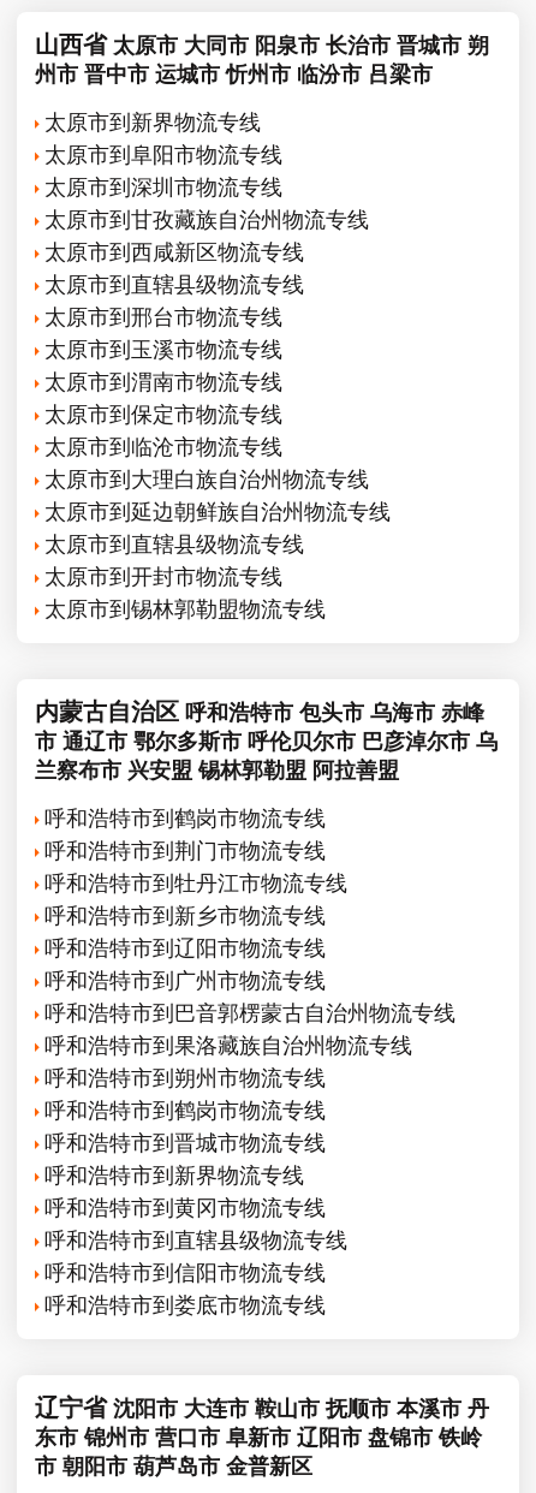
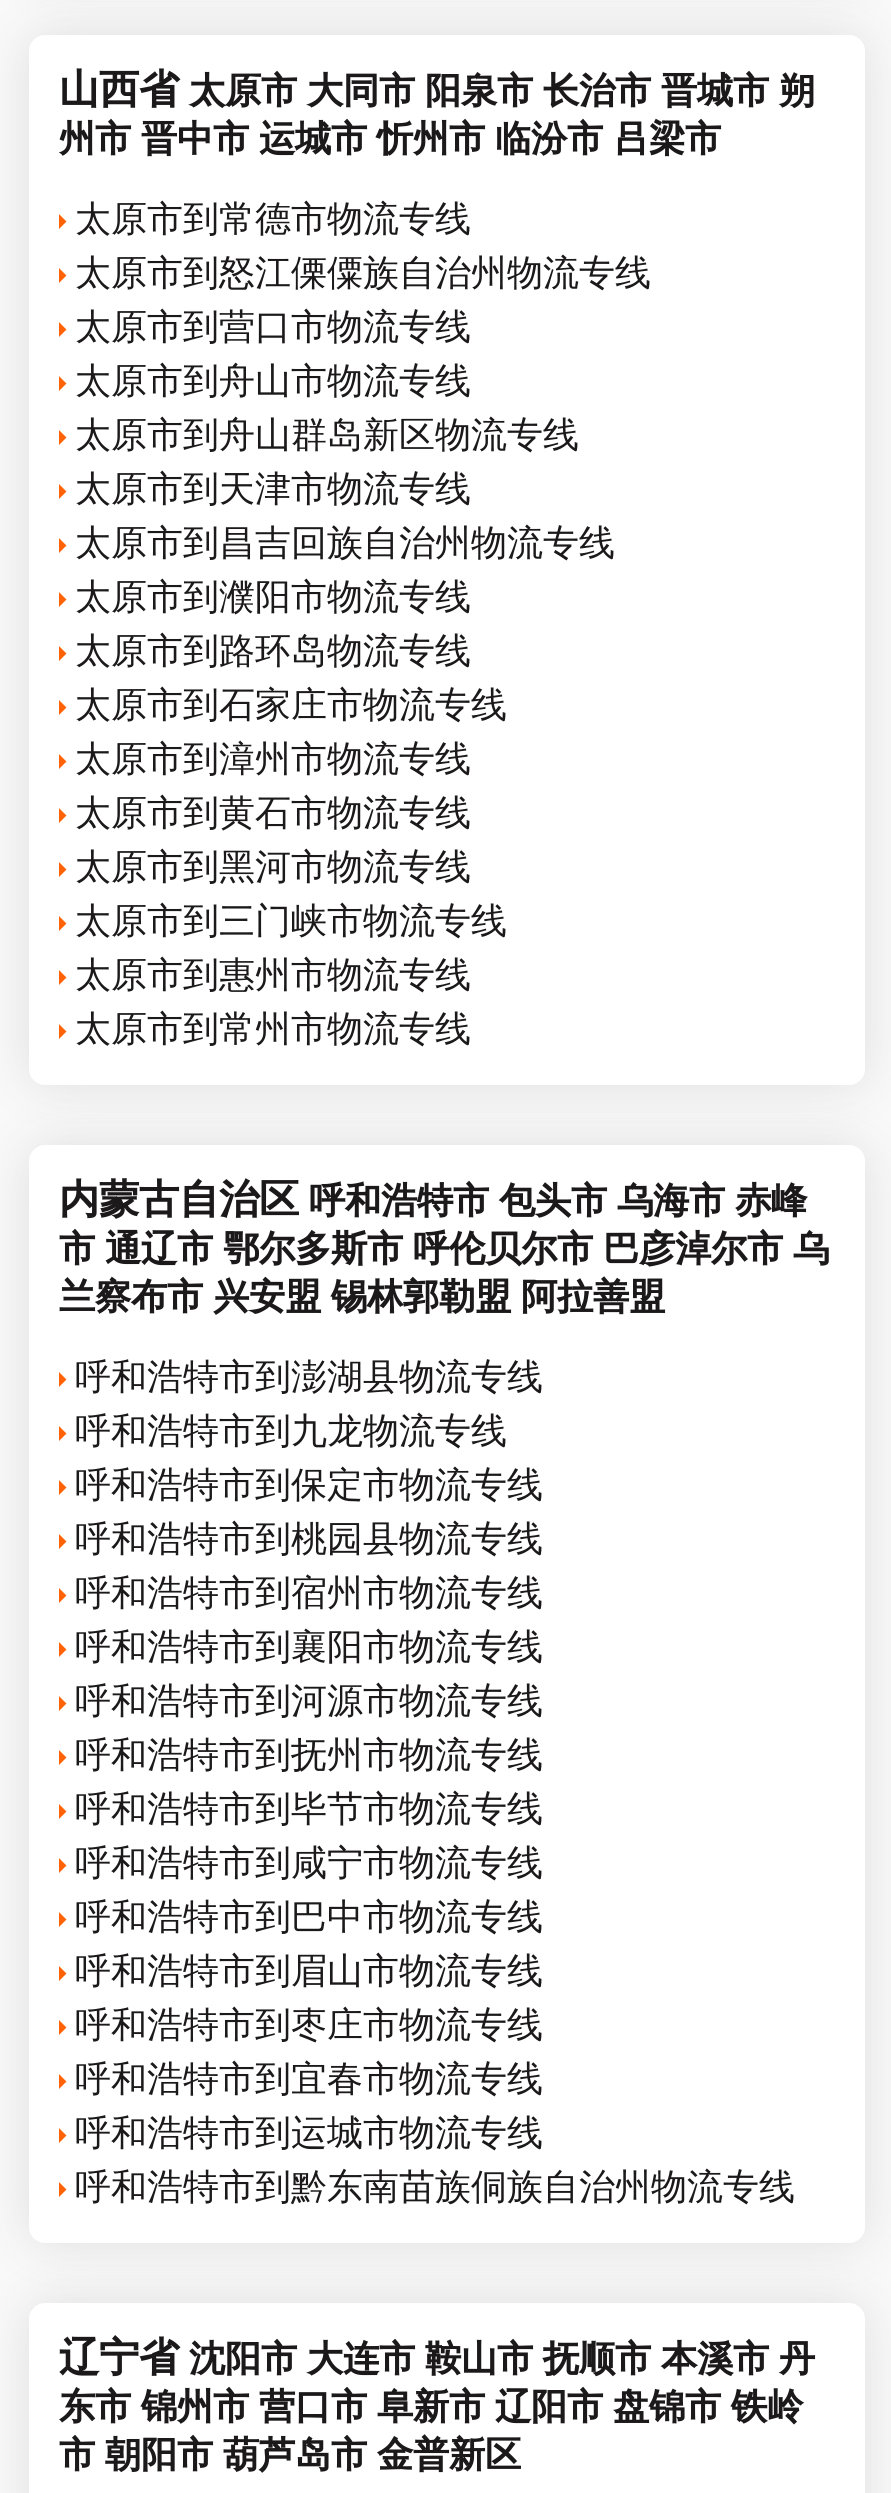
- 太原市到新界物流专线
- 太原市到阜阳市物流专线
- 太原市到深圳市物流专线
- 太原市到甘孜藏族自治州物流专线
- 太原市到西咸新区物流专线
- 太原市到直辖县级物流专线
- 太原市到邢台市物流专线
- 太原市到玉溪市物流专线
- 太原市到渭南市物流专线
- 太原市到保定市物流专线
- 太原市到临沧市物流专线
- 太原市到大理白族自治州物流专线
- 太原市到延边朝鲜族自治州物流专线
- 太原市到直辖县级物流专线
- 太原市到开封市物流专线
- 太原市到锡林郭勒盟物流专线
+ 太原市到常德市物流专线
+ 太原市到怒江傈僳族自治州物流专线
+ 太原市到营口市物流专线
+ 太原市到舟山市物流专线
+ 太原市到舟山群岛新区物流专线
+ 太原市到天津市物流专线
+ 太原市到昌吉回族自治州物流专线
+ 太原市到濮阳市物流专线
+ 太原市到路环岛物流专线
+ 太原市到石家庄市物流专线
+ 太原市到漳州市物流专线
+ 太原市到黄石市物流专线
+ 太原市到黑河市物流专线
+ 太原市到三门峡市物流专线
+ 太原市到惠州市物流专线
+ 太原市到常州市物流专线

- 呼和浩特市到鹤岗市物流专线
- 呼和浩特市到荆门市物流专线
- 呼和浩特市到牡丹江市物流专线
- 呼和浩特市到新乡市物流专线
- 呼和浩特市到辽阳市物流专线
- 呼和浩特市到广州市物流专线
- 呼和浩特市到巴音郭楞蒙古自治州物流专线
- 呼和浩特市到果洛藏族自治州物流专线
- 呼和浩特市到朔州市物流专线
- 呼和浩特市到鹤岗市物流专线
- 呼和浩特市到晋城市物流专线
- 呼和浩特市到新界物流专线
- 呼和浩特市到黄冈市物流专线
- 呼和浩特市到直辖县级物流专线
- 呼和浩特市到信阳市物流专线
- 呼和浩特市到娄底市物流专线
+ 呼和浩特市到澎湖县物流专线
+ 呼和浩特市到九龙物流专线
+ 呼和浩特市到保定市物流专线
+ 呼和浩特市到桃园县物流专线
+ 呼和浩特市到宿州市物流专线
+ 呼和浩特市到襄阳市物流专线
+ 呼和浩特市到河源市物流专线
+ 呼和浩特市到抚州市物流专线
+ 呼和浩特市到毕节市物流专线
+ 呼和浩特市到咸宁市物流专线
+ 呼和浩特市到巴中市物流专线
+ 呼和浩特市到眉山市物流专线
+ 呼和浩特市到枣庄市物流专线
+ 呼和浩特市到宜春市物流专线
+ 呼和浩特市到运城市物流专线
+ 呼和浩特市到黔东南苗族侗族自治州物流专线
